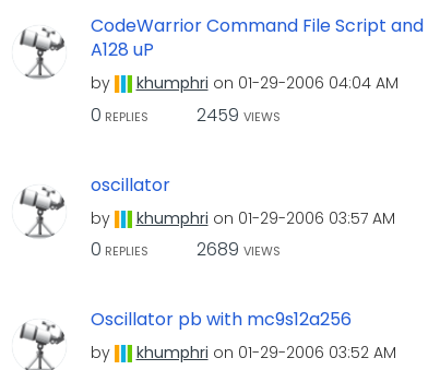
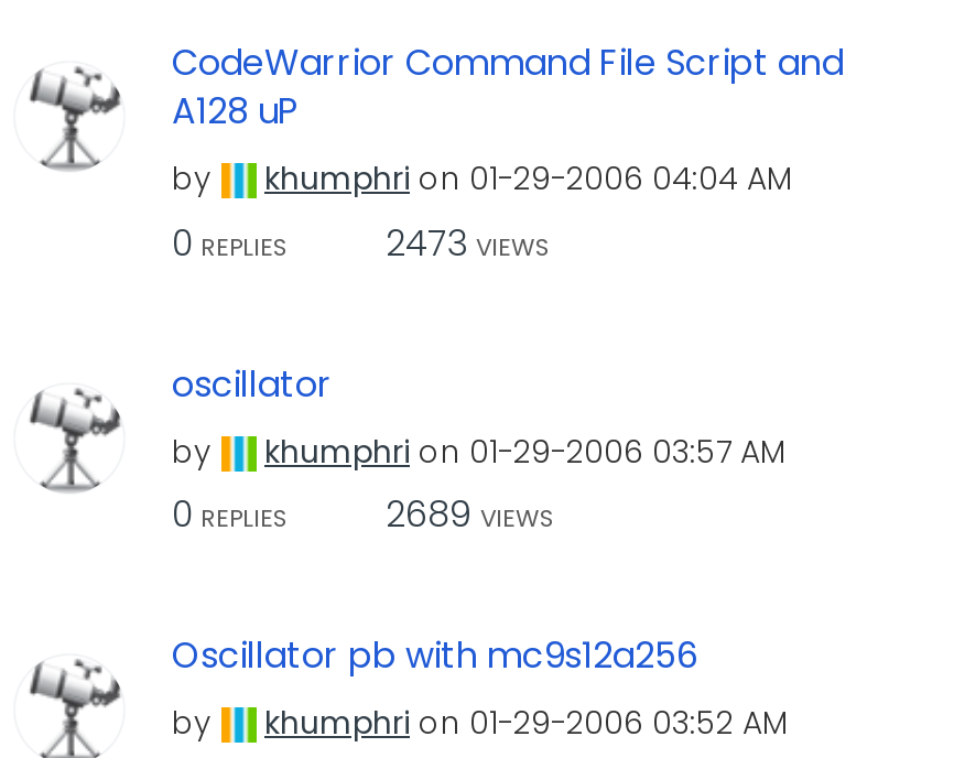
- 2459 VIEWS
+ 2473 VIEWS
